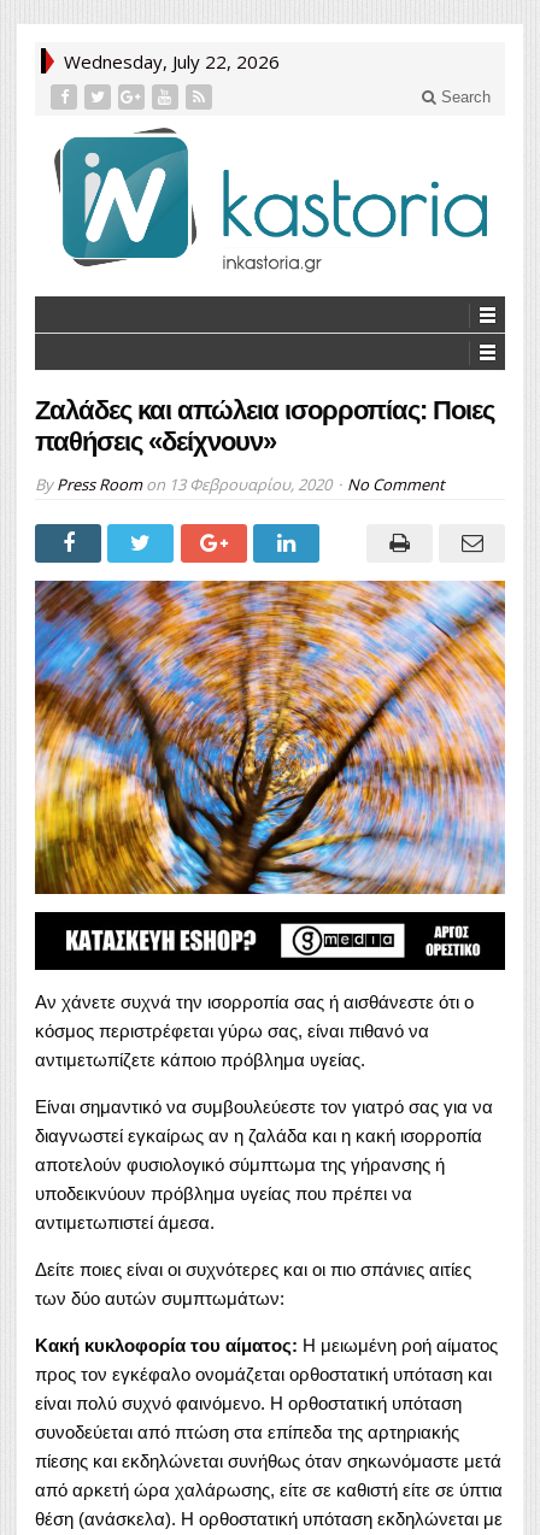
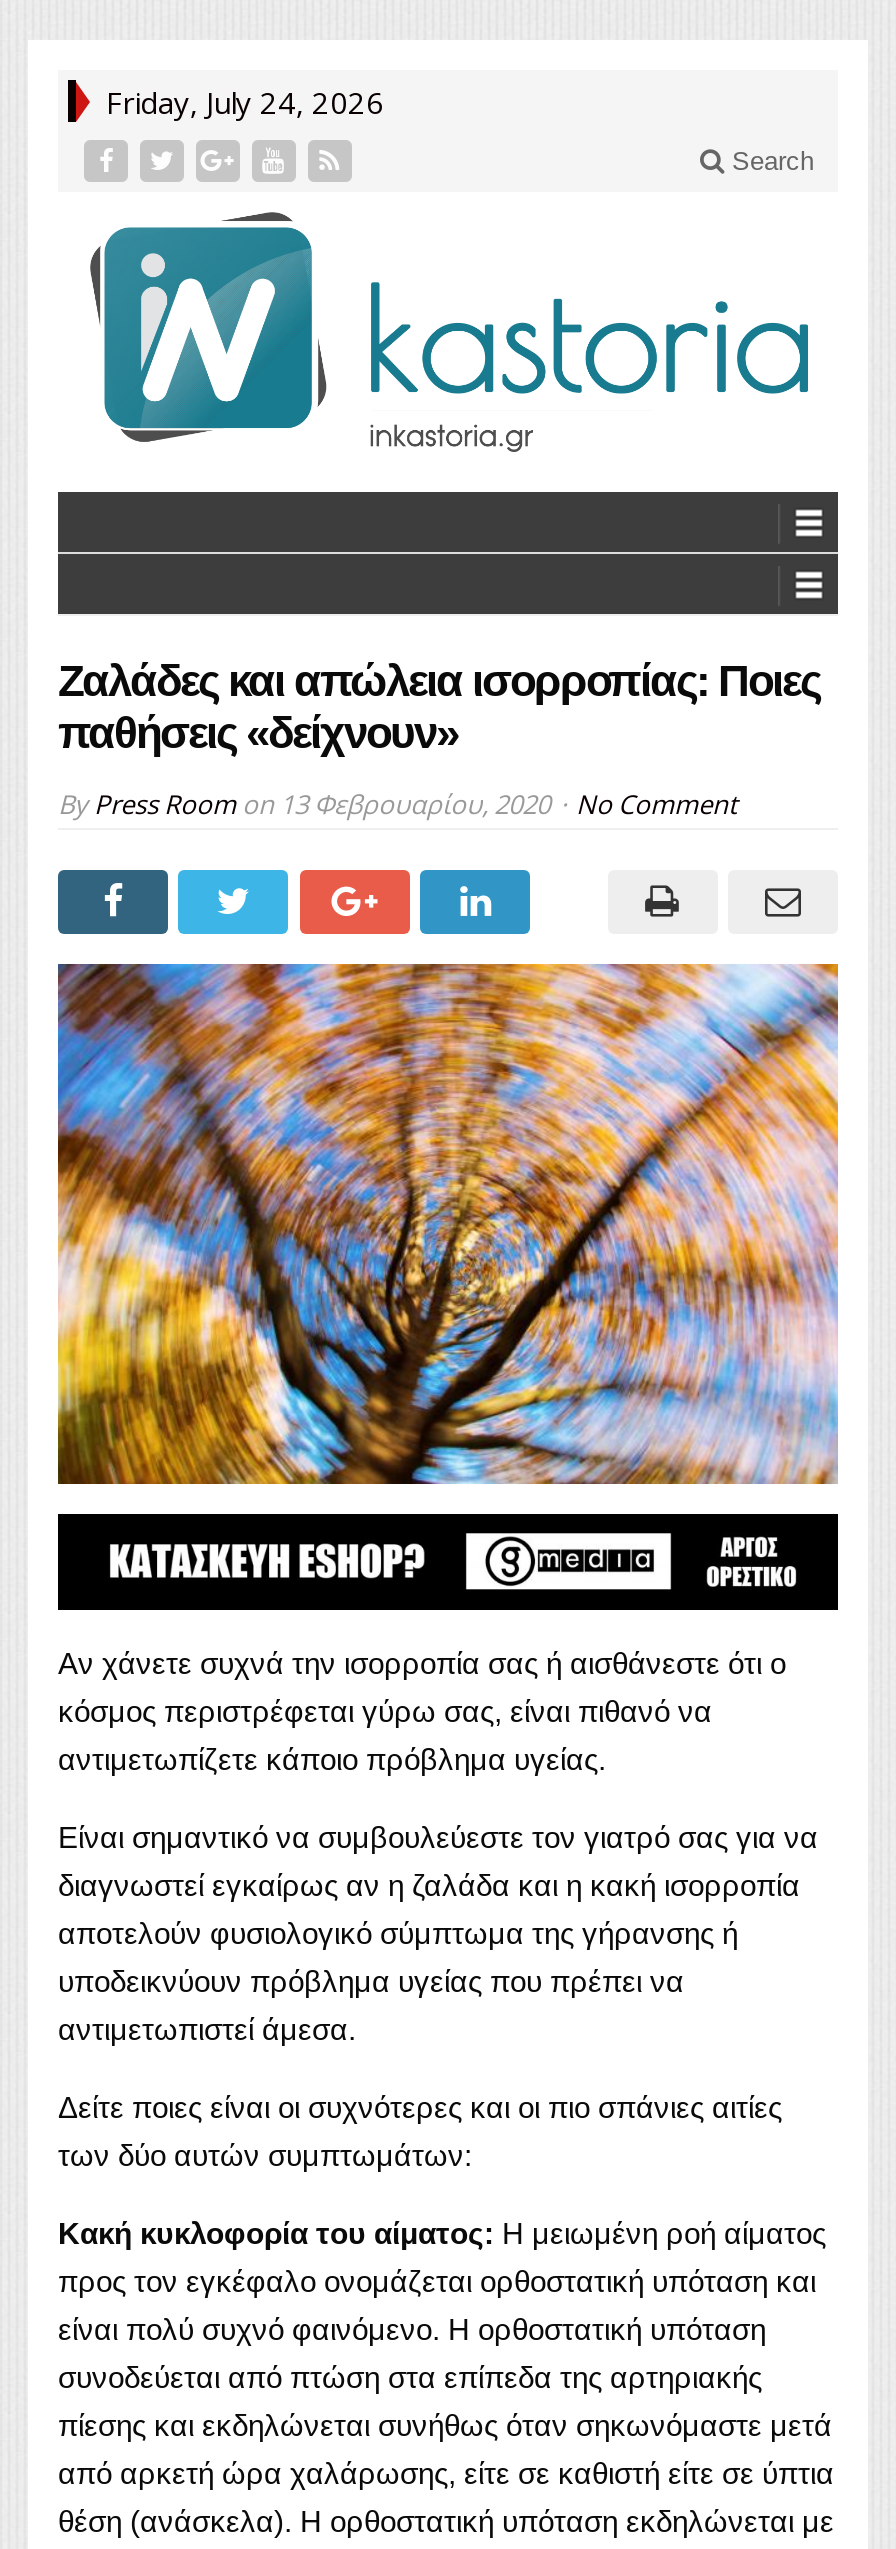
- Wednesday, July 22, 2026
+ Friday, July 24, 2026
